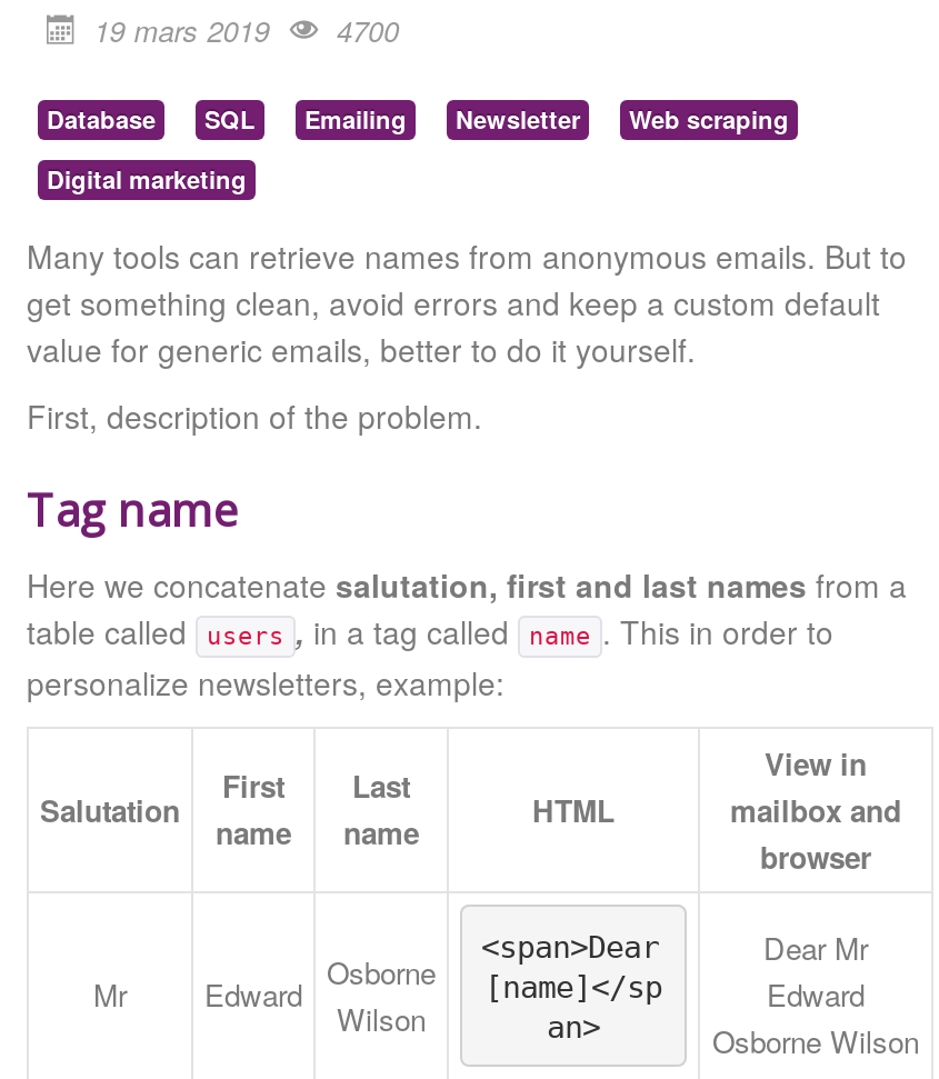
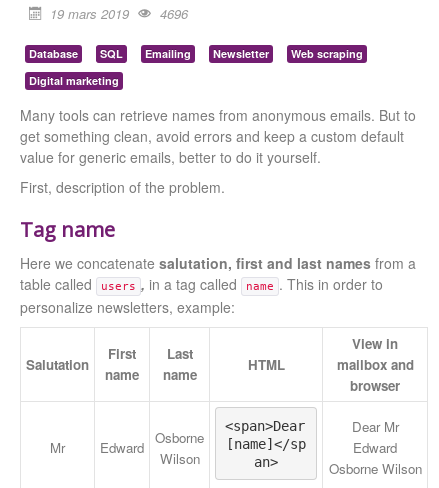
- 19 mars 2019 4700
+ 19 mars 2019 4696
